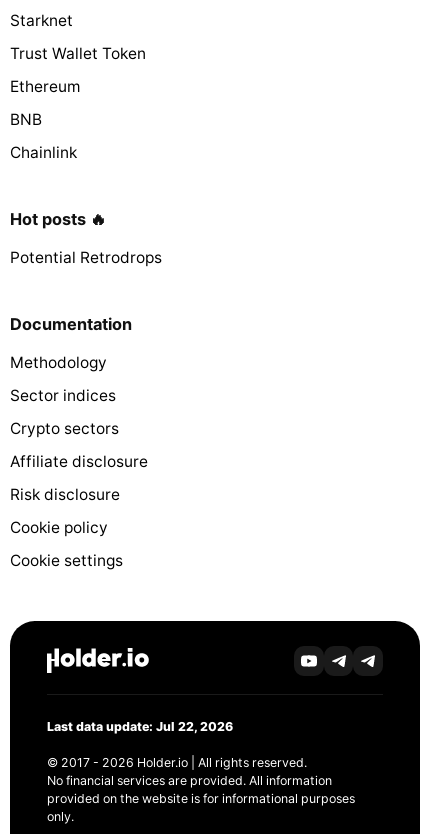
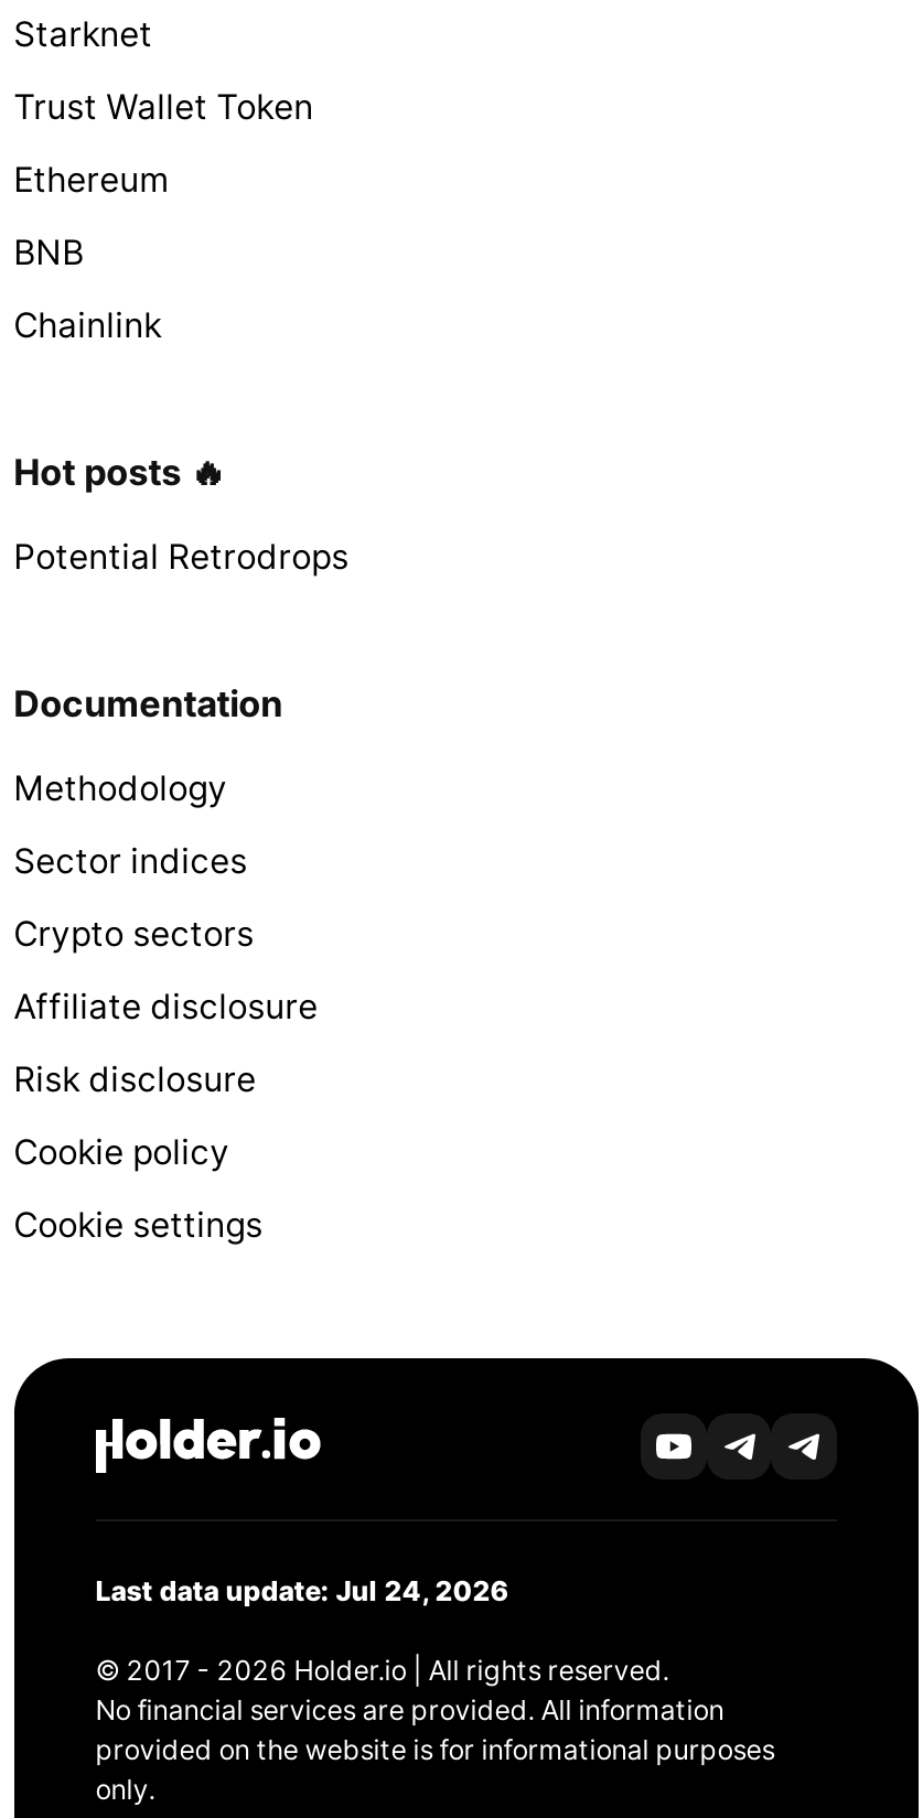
- Last data update: Jul 22, 2026
+ Last data update: Jul 24, 2026
